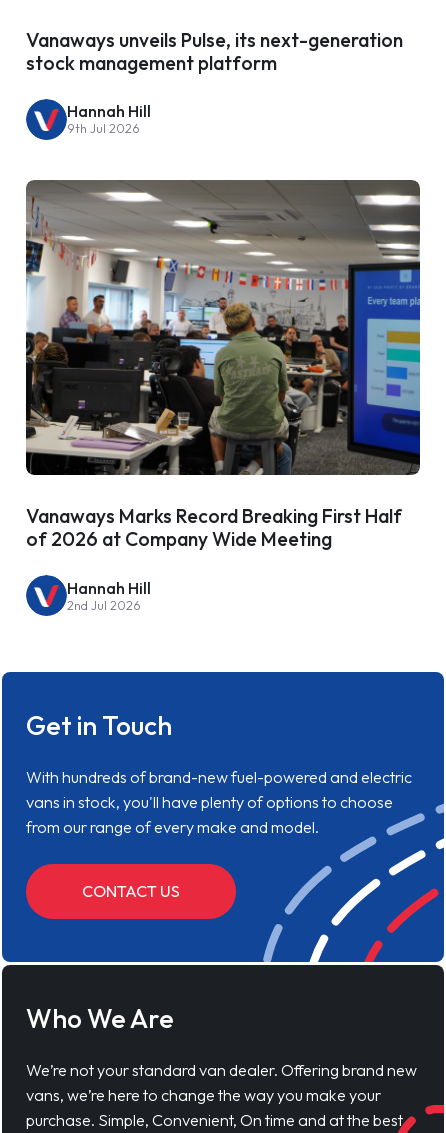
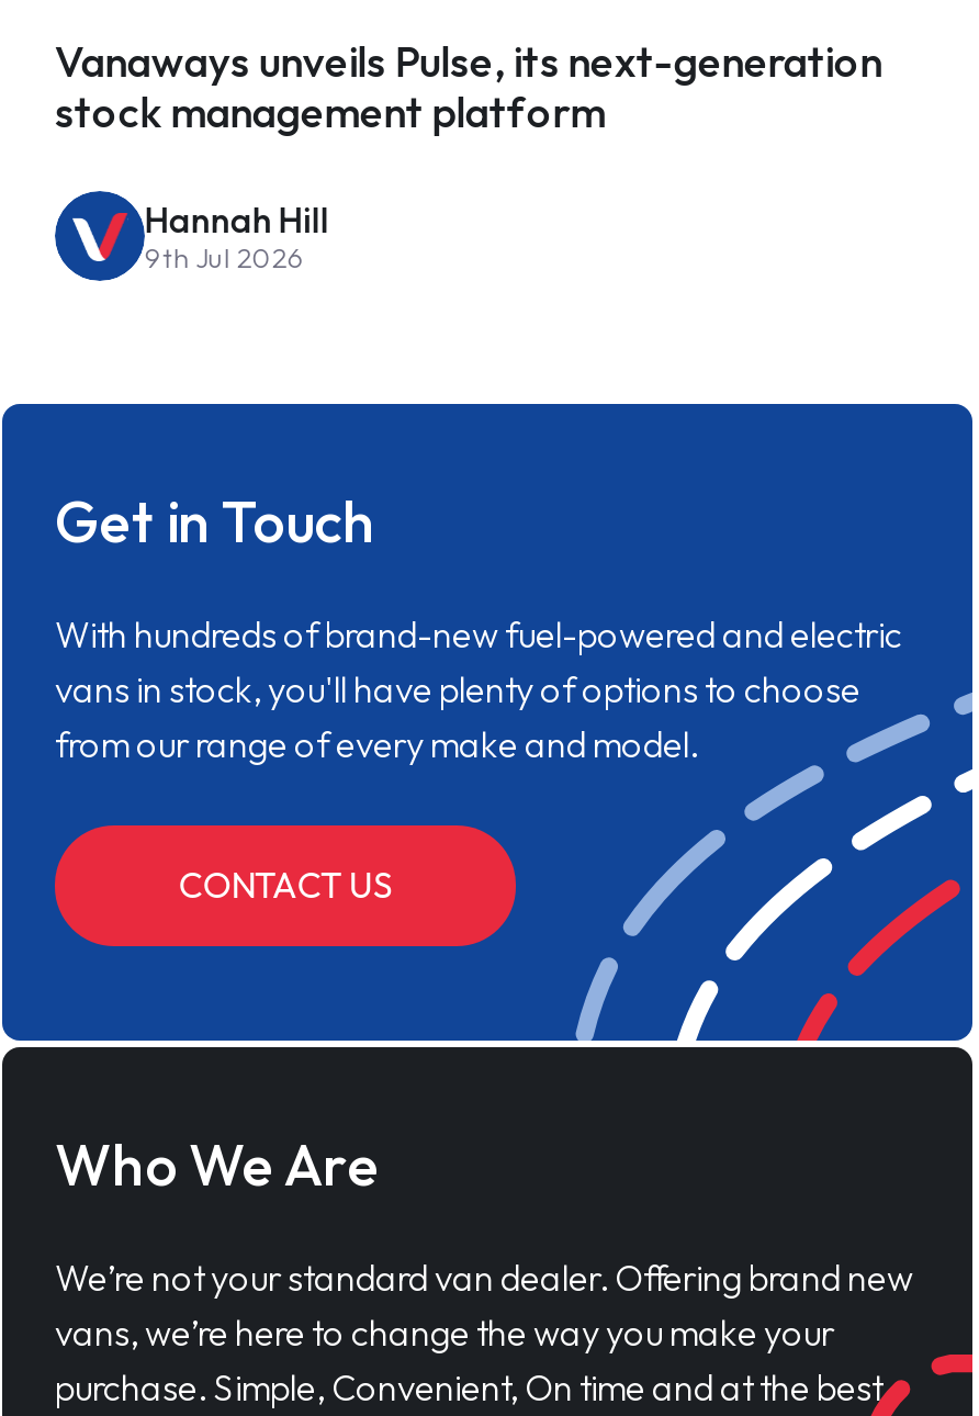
- [image]
- Vanaways Marks Record Breaking First Half
- of 2026 at Company Wide Meeting
- Hannah Hill
- 2nd Jul 2026
